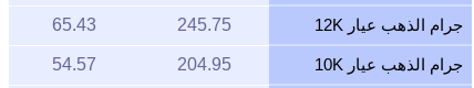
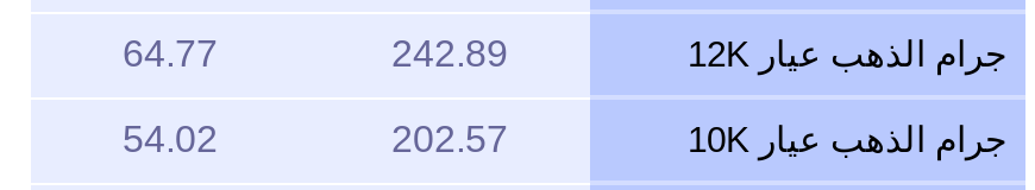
- 65.43
+ 64.77

- 245.75
+ 242.89

- 54.57
+ 54.02

- 204.95
+ 202.57
